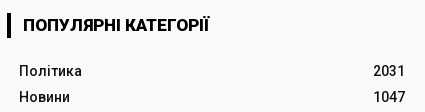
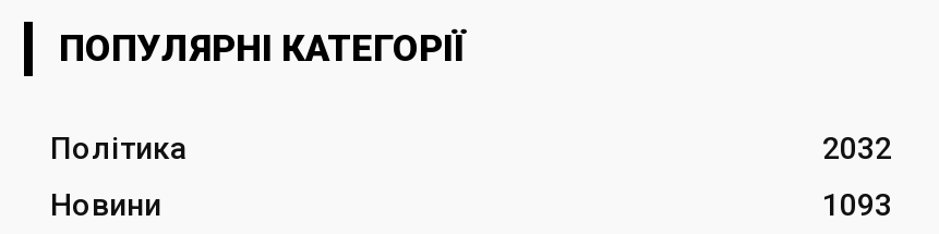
- 2031
+ 2032

- 1047
+ 1093
